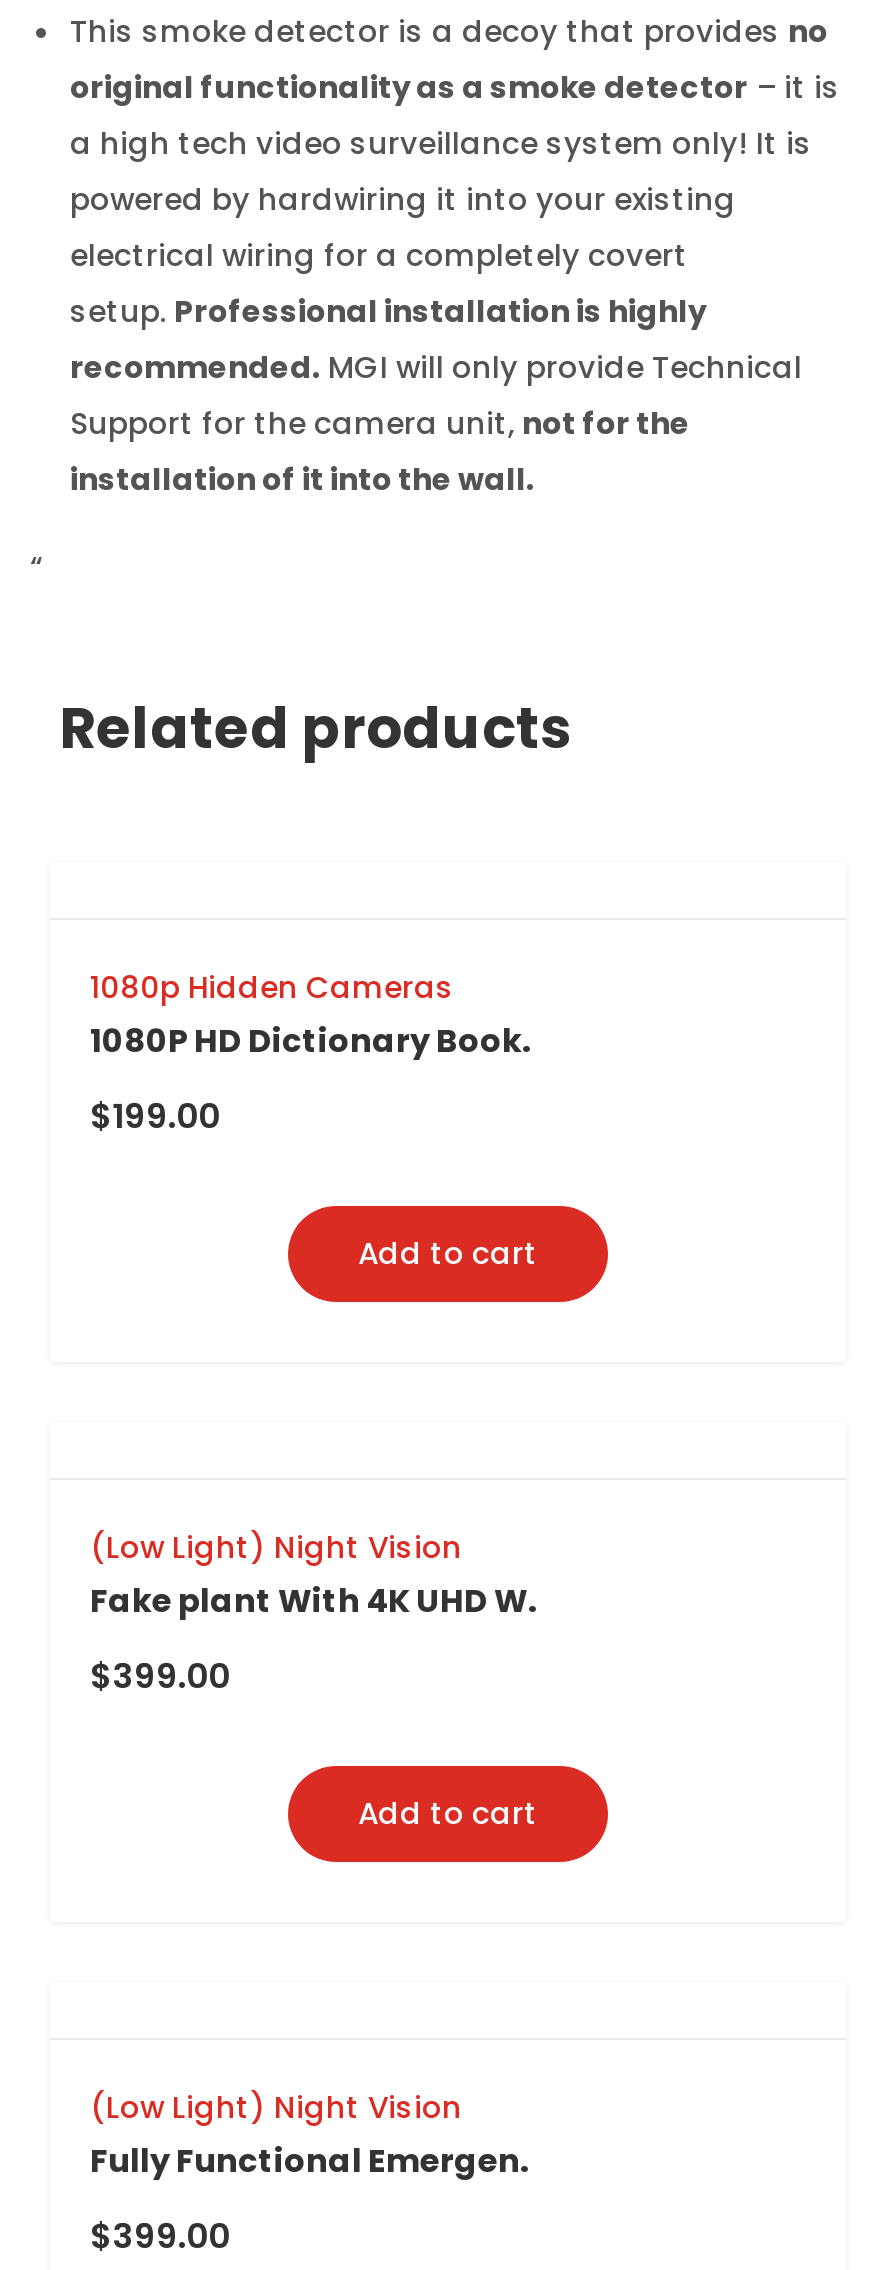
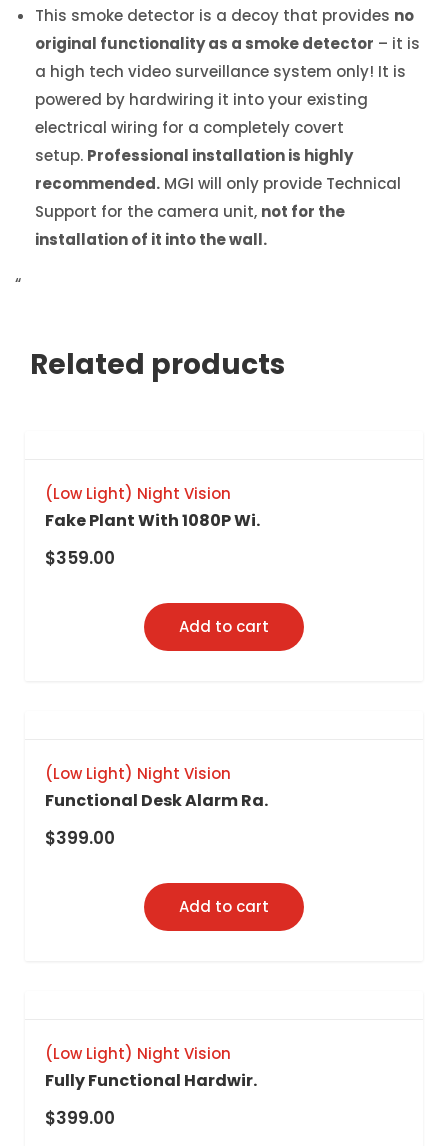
- 1080p Hidden Cameras
- 1080P HD Dictionary Book.
+ (Low Light) Night Vision
+ Fake Plant With 1080P Wi.

- $199.00
+ $359.00

- Fake plant With 4K UHD W.
+ Functional Desk Alarm Ra.

- Fully Functional Emergen.
+ Fully Functional Hardwir.
